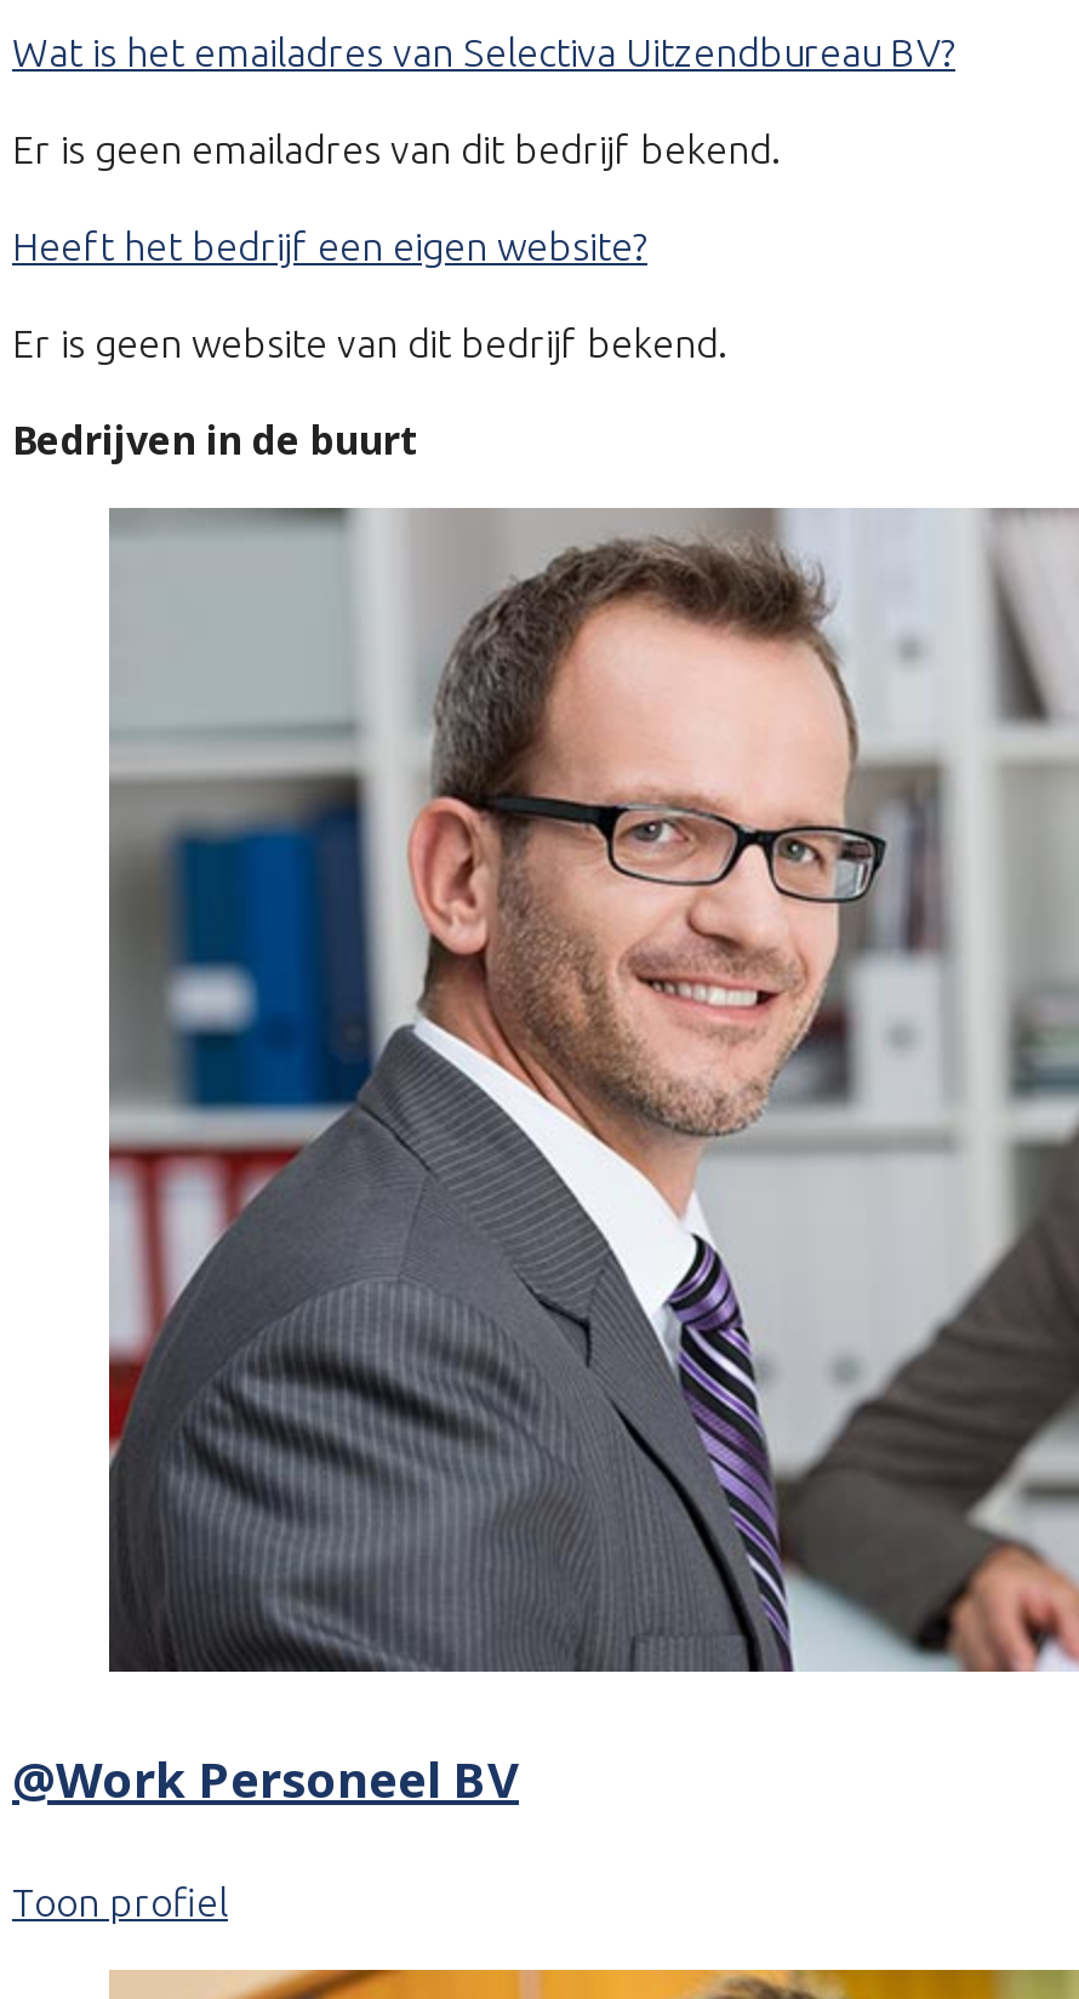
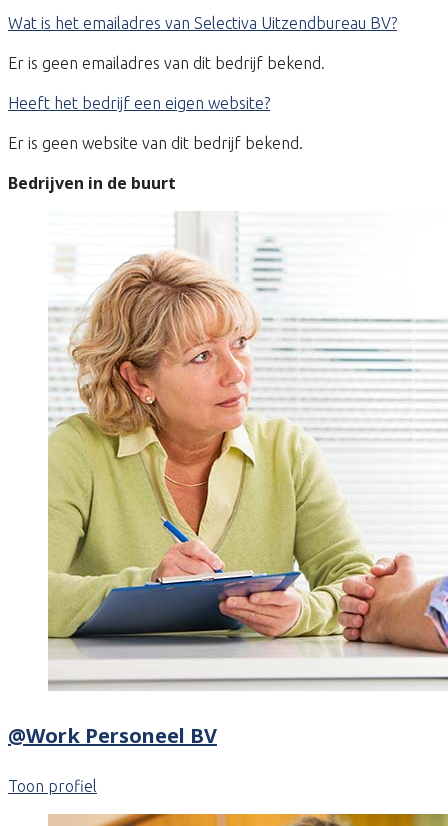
- [image]
+ [image]
